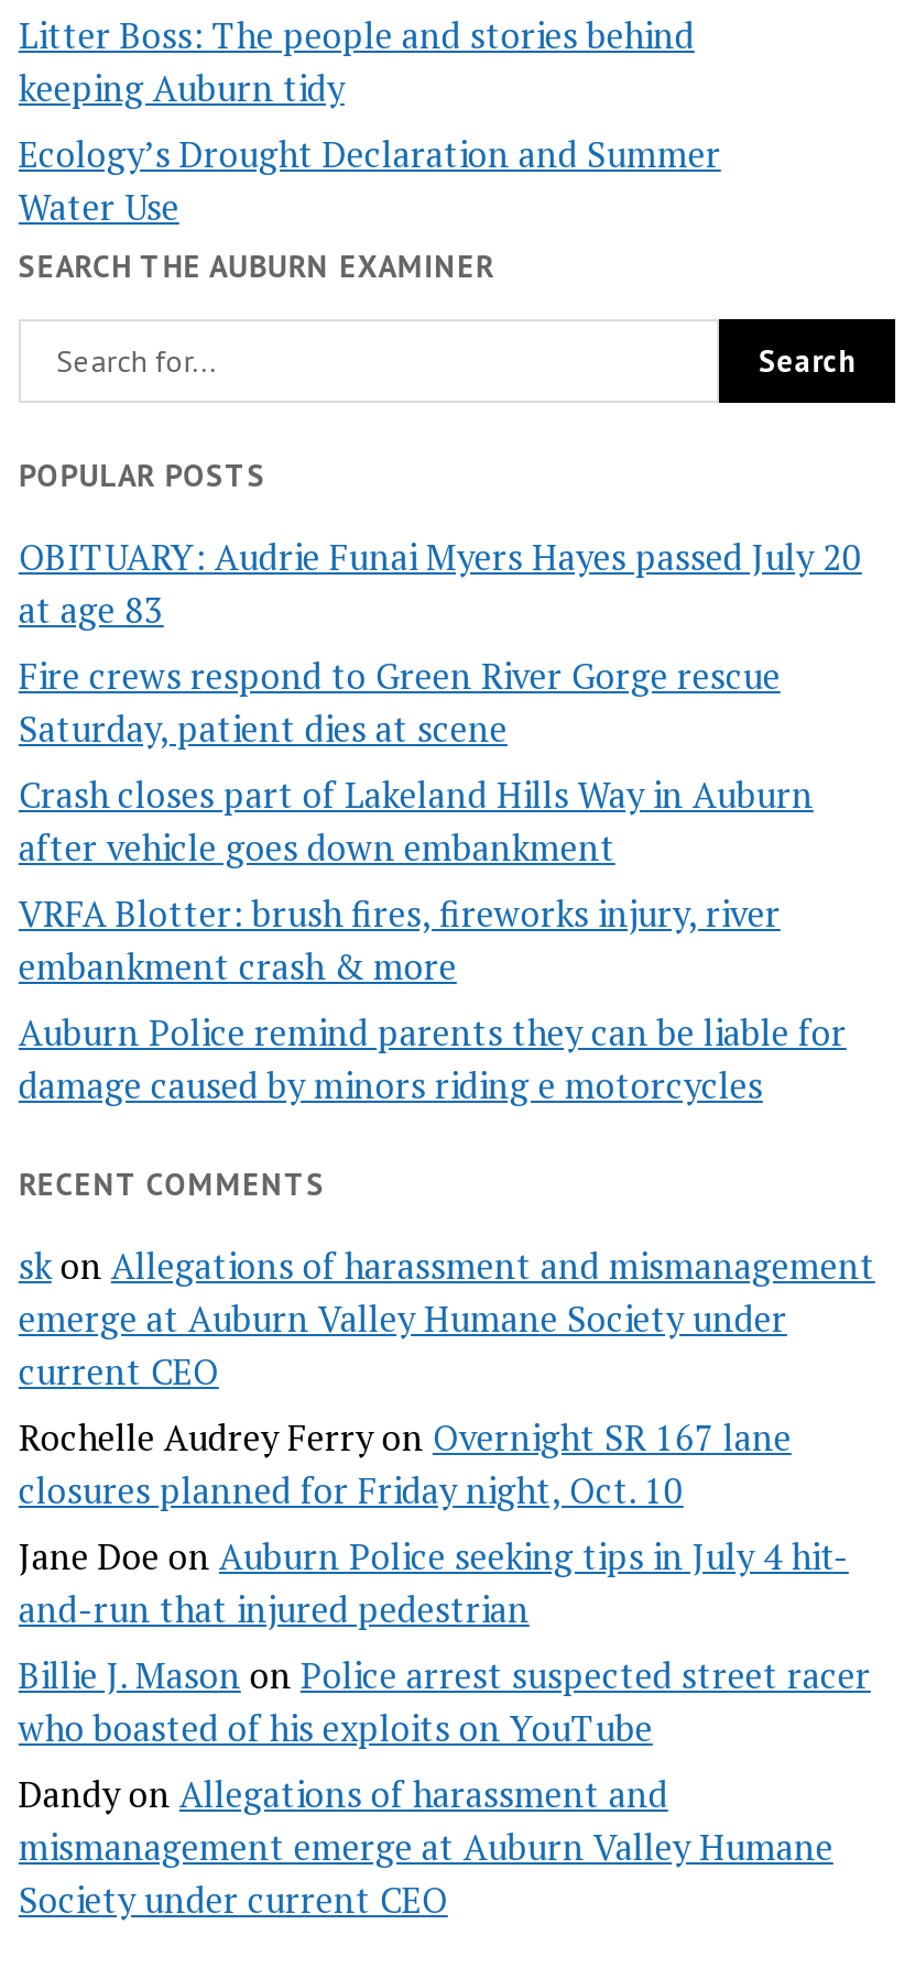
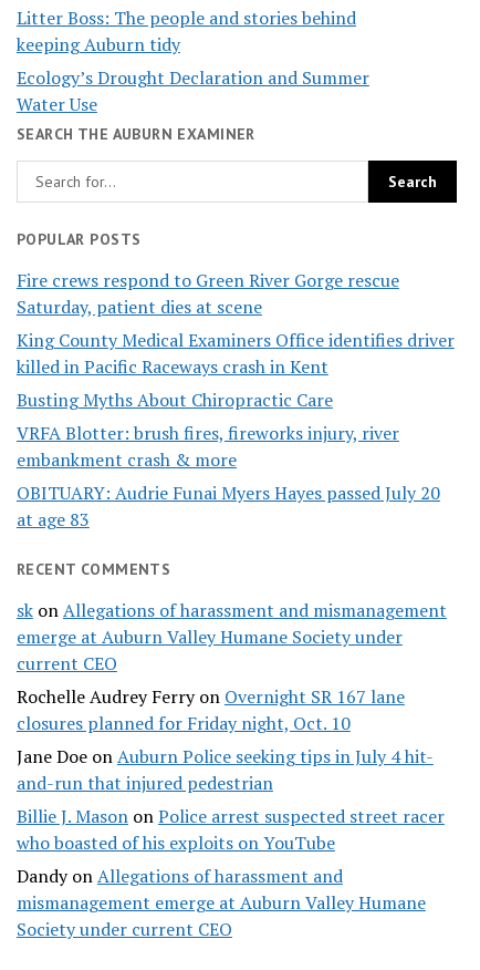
moved down: OBITUARY: Audrie Funai Myers Hayes passed July 20 | at age 83

moved up: Fire crews respond to Green River Gorge rescue | Saturday, patient dies at scene

- Crash closes part of Lakeland Hills Way in Auburn
- after vehicle goes down embankment
+ King County Medical Examiners Office identifies driver
+ killed in Pacific Raceways crash in Kent
+ Busting Myths About Chiropractic Care

- Auburn Police remind parents they can be liable for
- damage caused by minors riding e motorcycles
